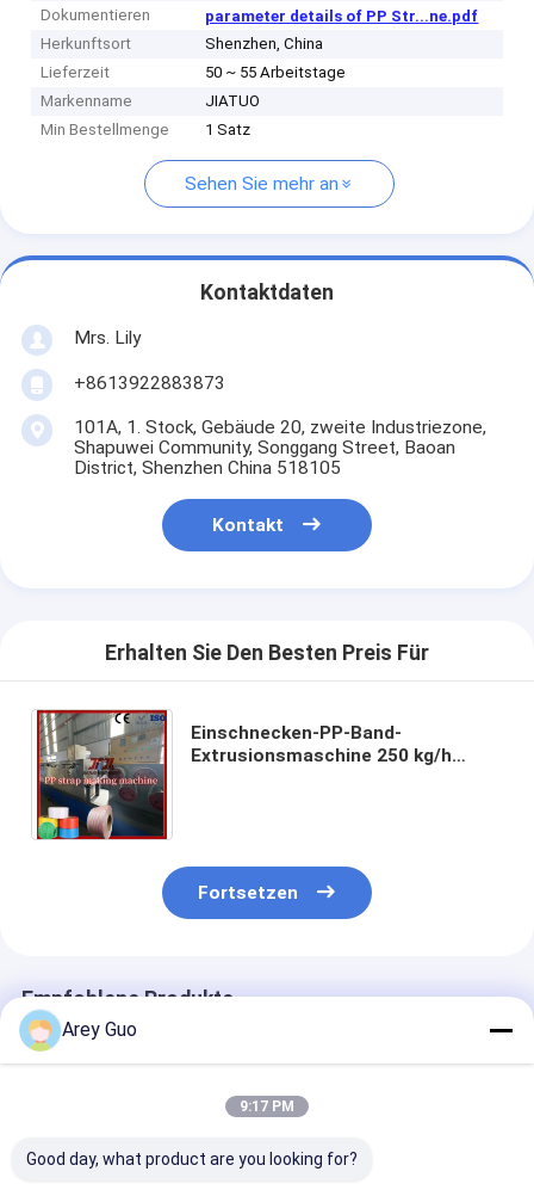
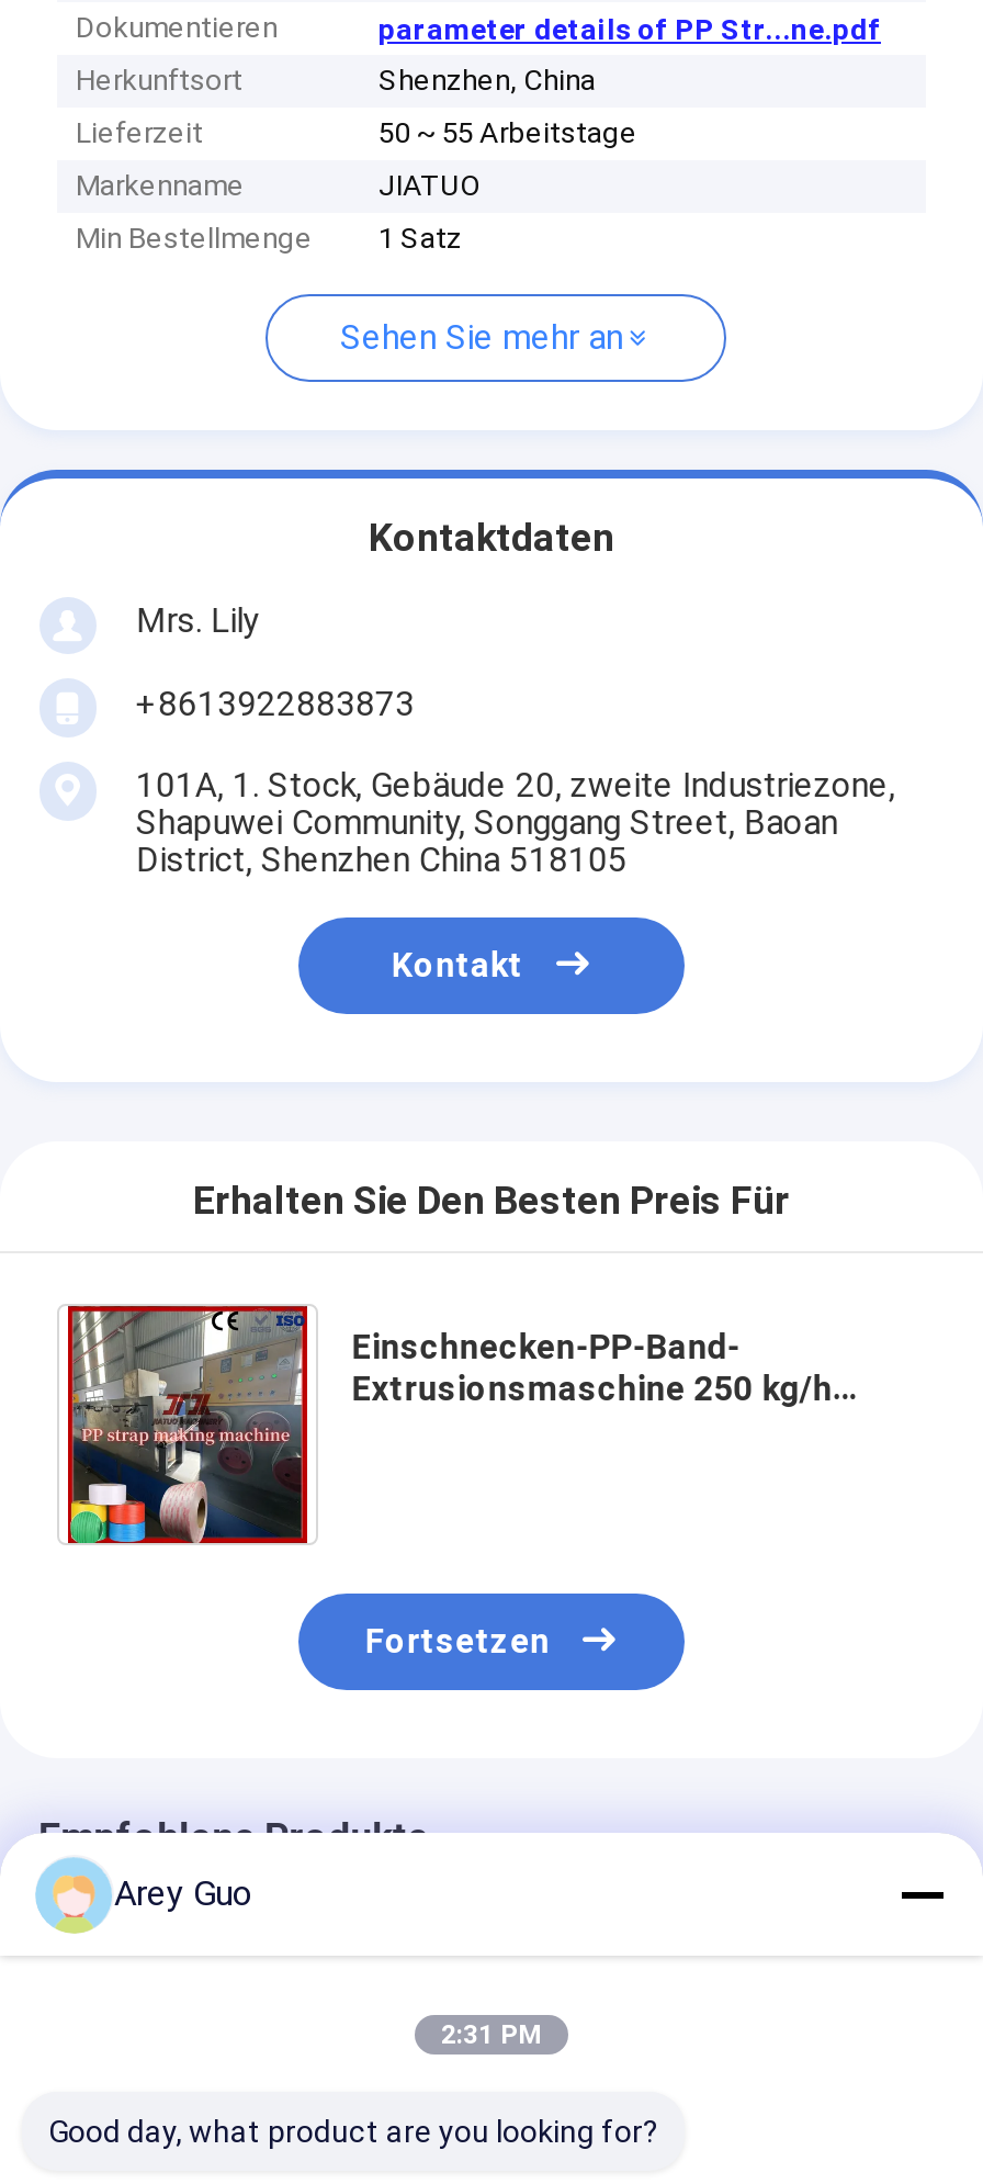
- 9:17 PM
+ 2:31 PM
